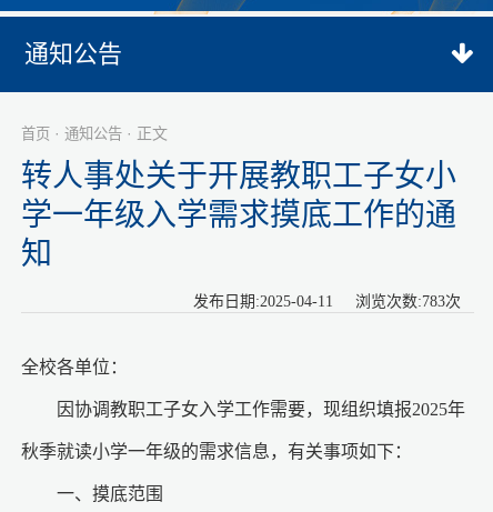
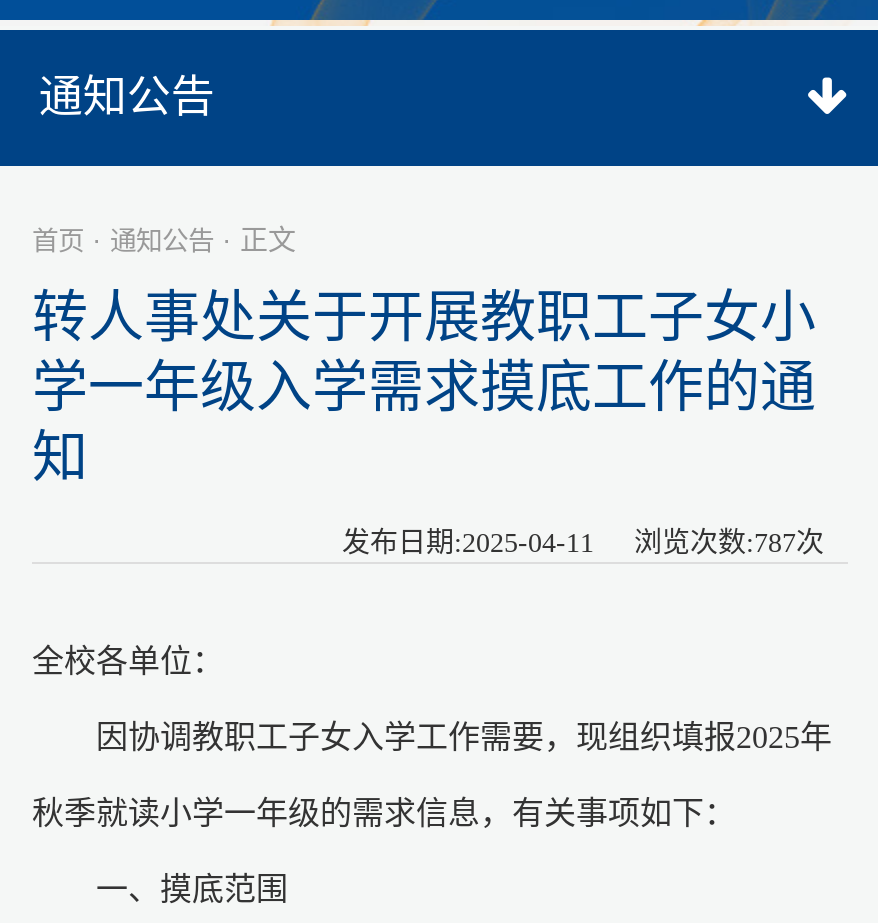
- 发布日期:2025-04-11 浏览次数:783次
+ 发布日期:2025-04-11 浏览次数:787次
